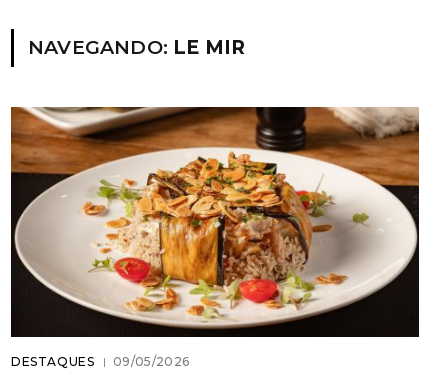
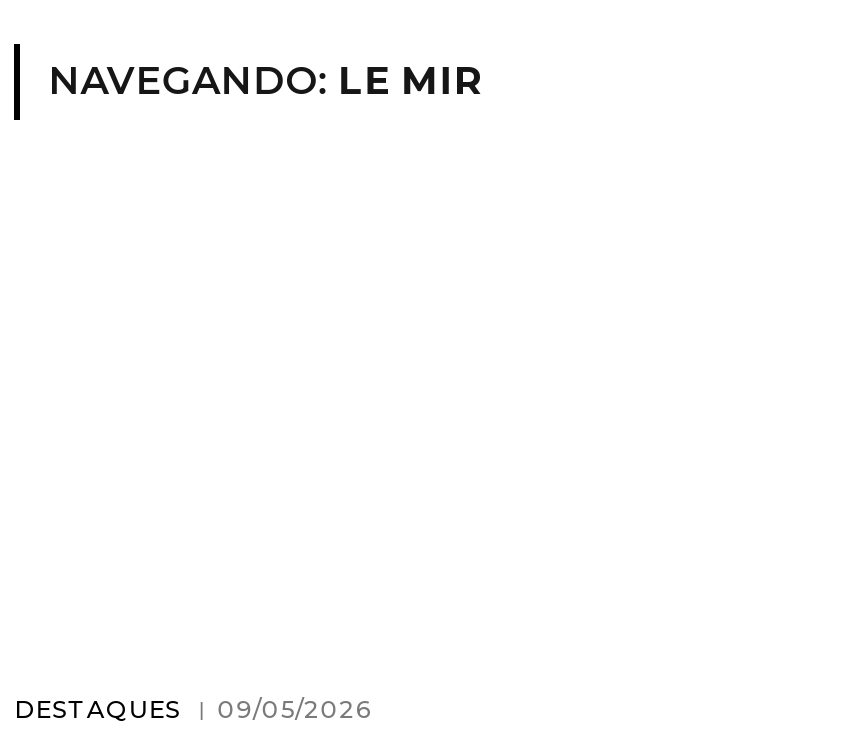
- [image]
